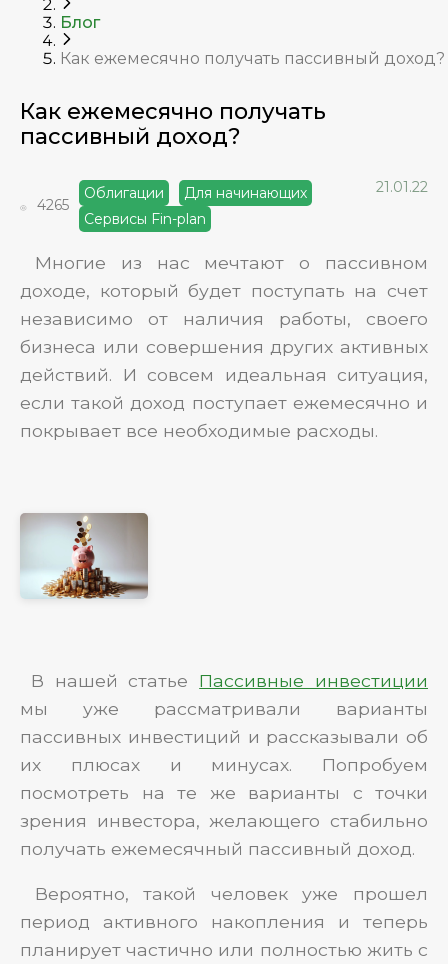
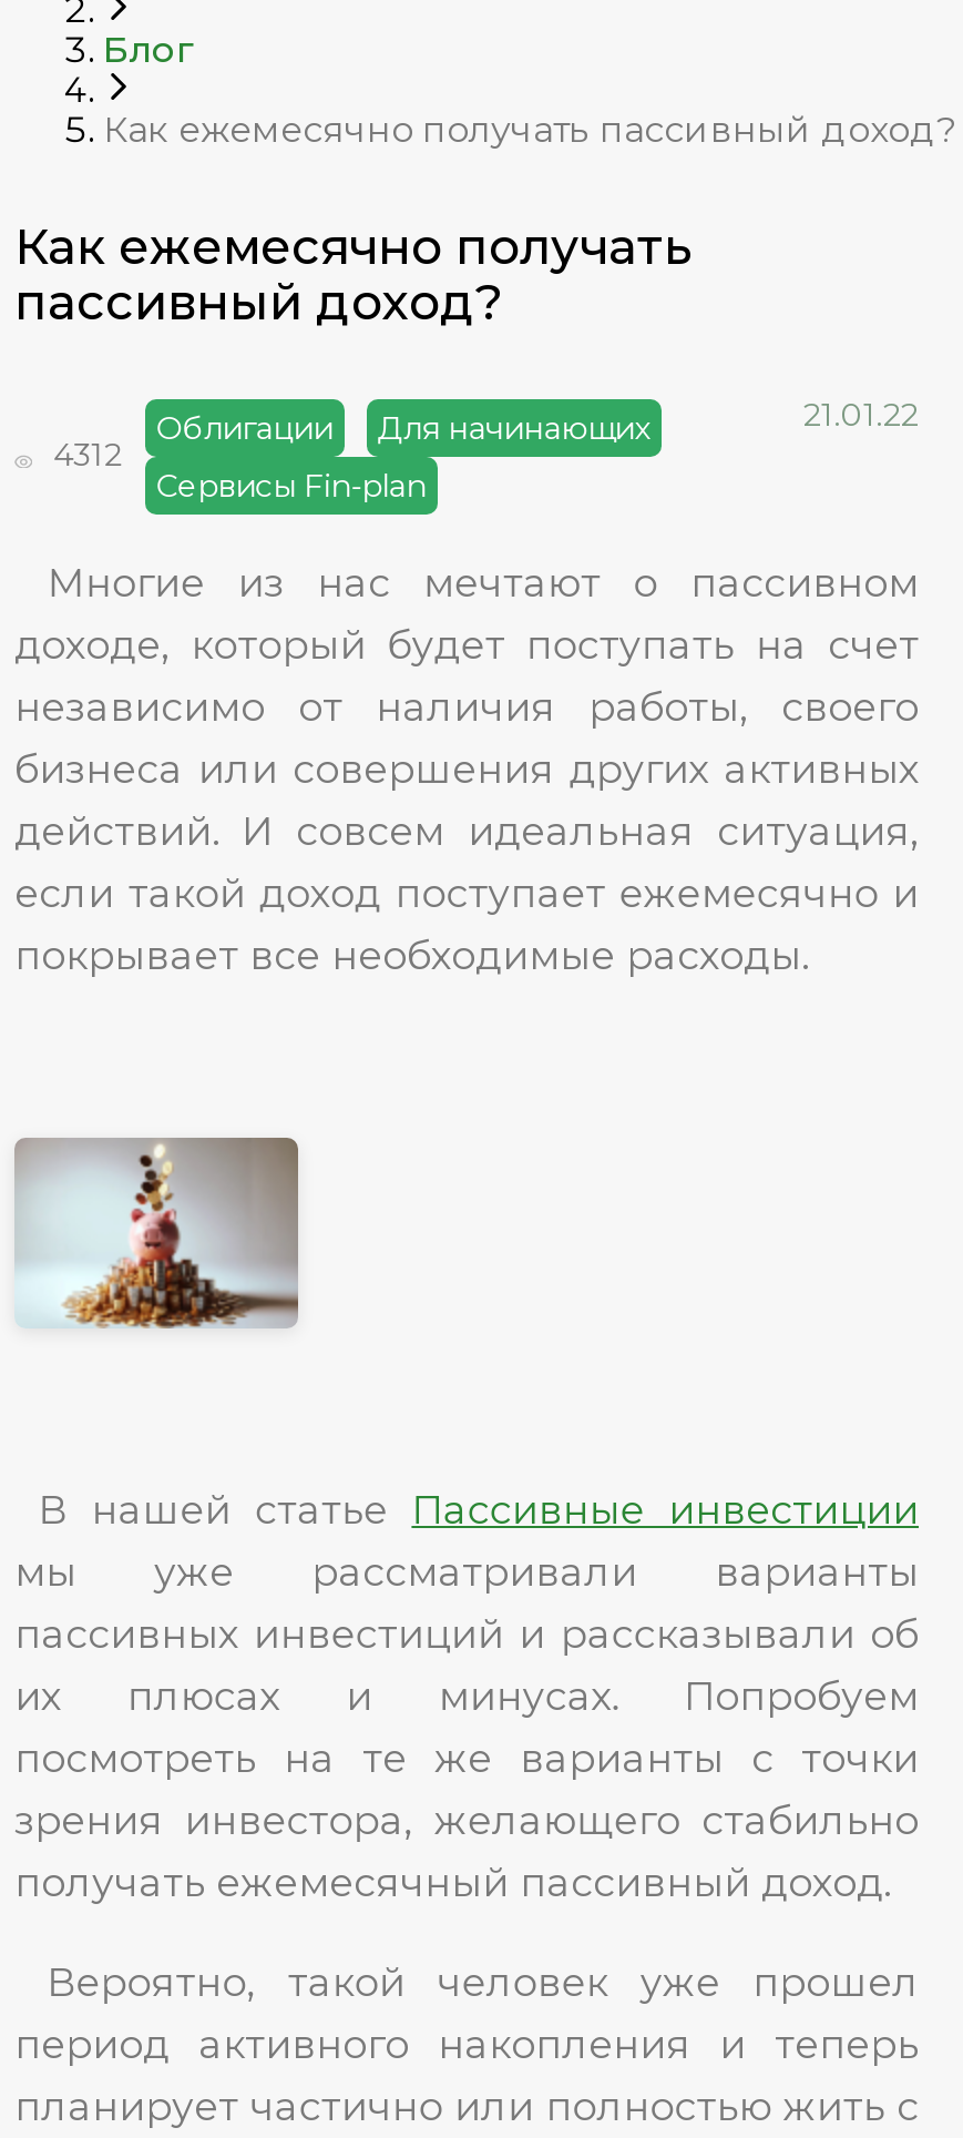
- 4265
+ 4312
